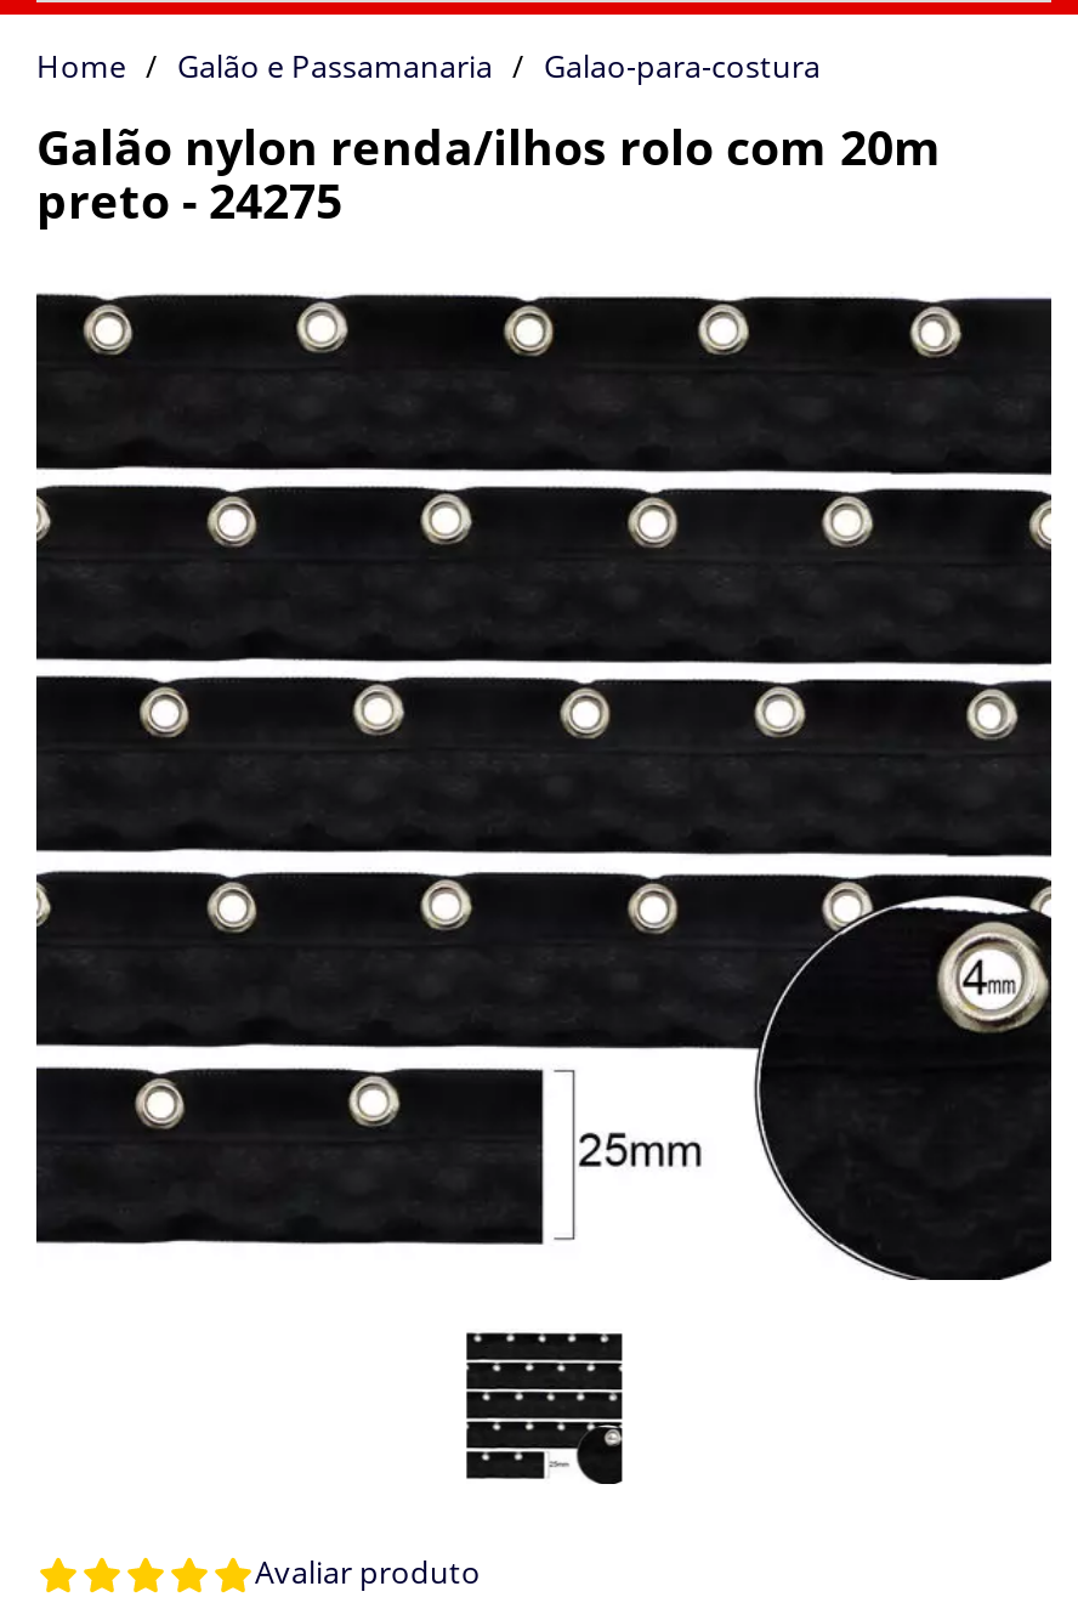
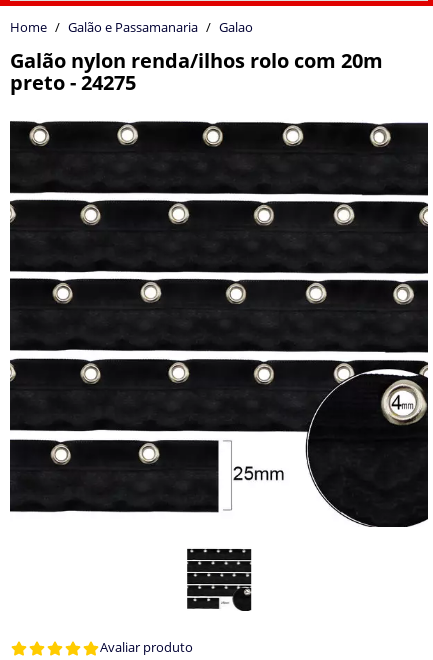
- galao-para-costura
+ galao
